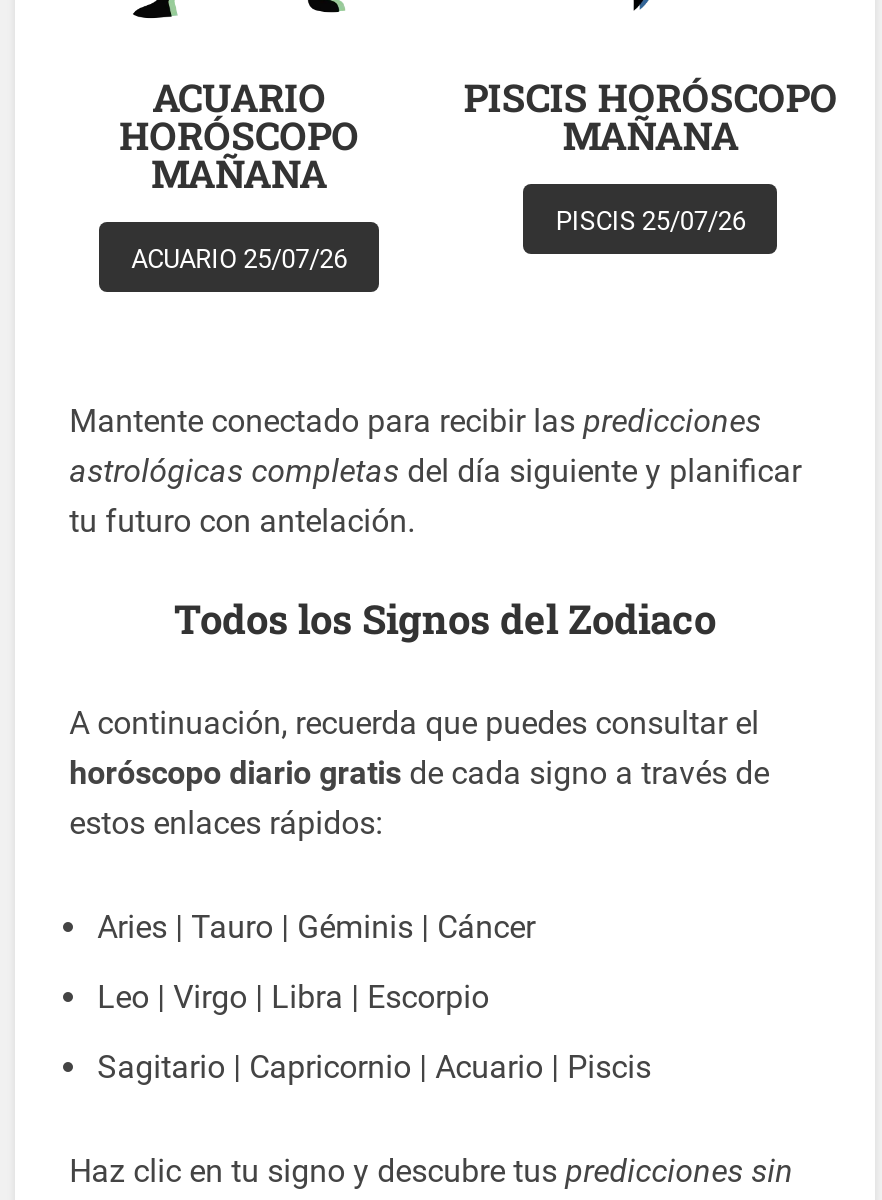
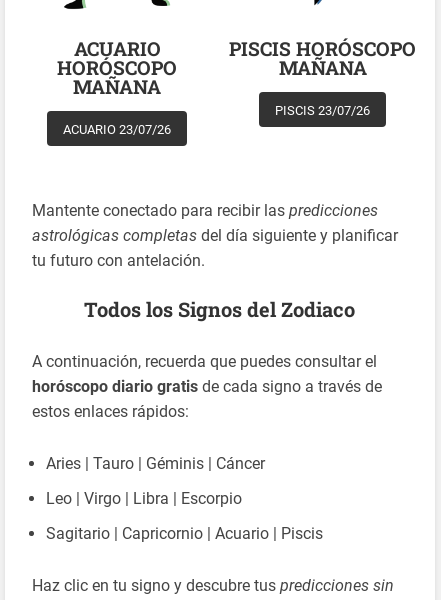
- PISCIS 25/07/26
+ PISCIS 23/07/26

- ACUARIO 25/07/26
+ ACUARIO 23/07/26
